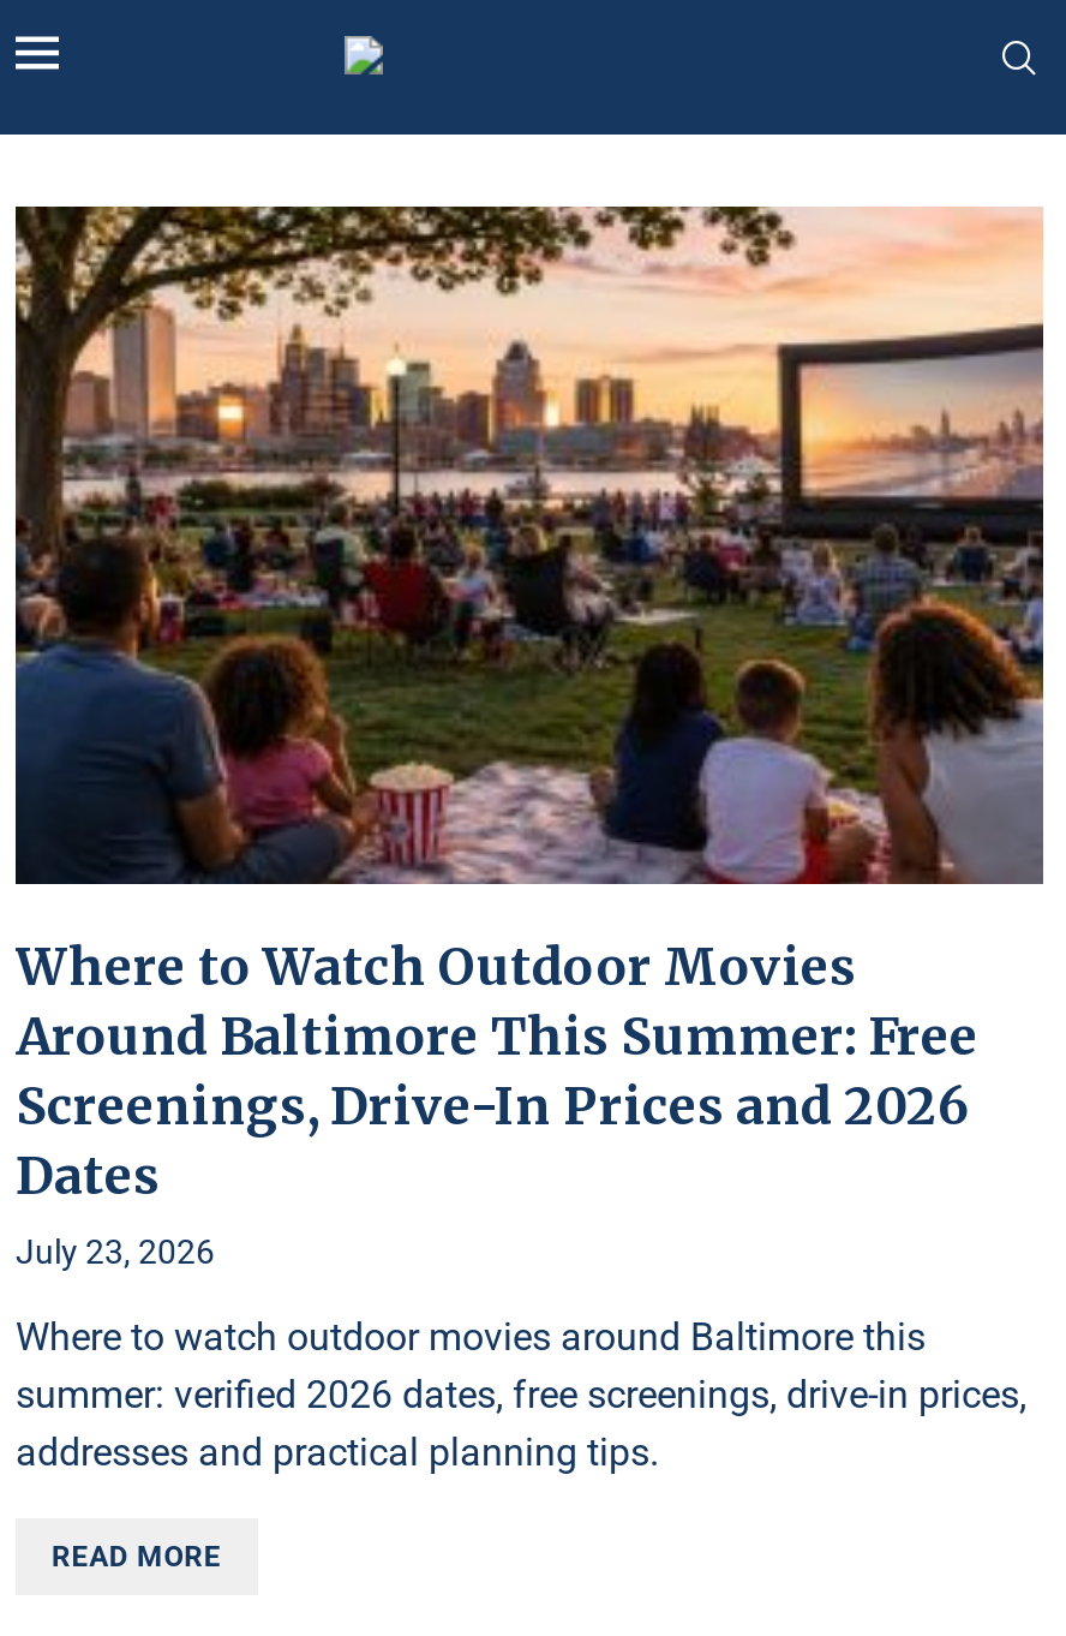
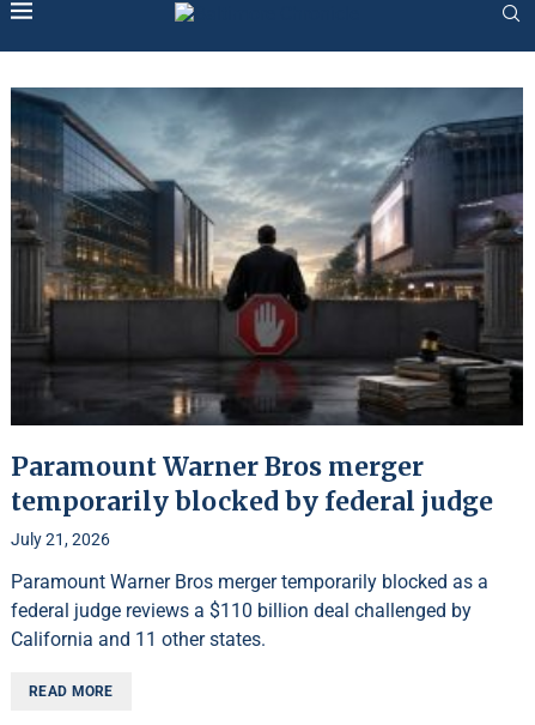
- [image]
- Where to Watch Outdoor Movies
- Around Baltimore This Summer: Free
- Screenings, Drive-In Prices and 2026
- Dates
- July 23, 2026
+ [image]
+ Paramount Warner Bros merger
+ temporarily blocked by federal judge
+ July 21, 2026

- Where to watch outdoor movies around Baltimore this
- summer: verified 2026 dates, free screenings, drive-in prices,
- addresses and practical planning tips.
+ Paramount Warner Bros merger temporarily blocked as a
+ federal judge reviews a $110 billion deal challenged by
+ California and 11 other states.
